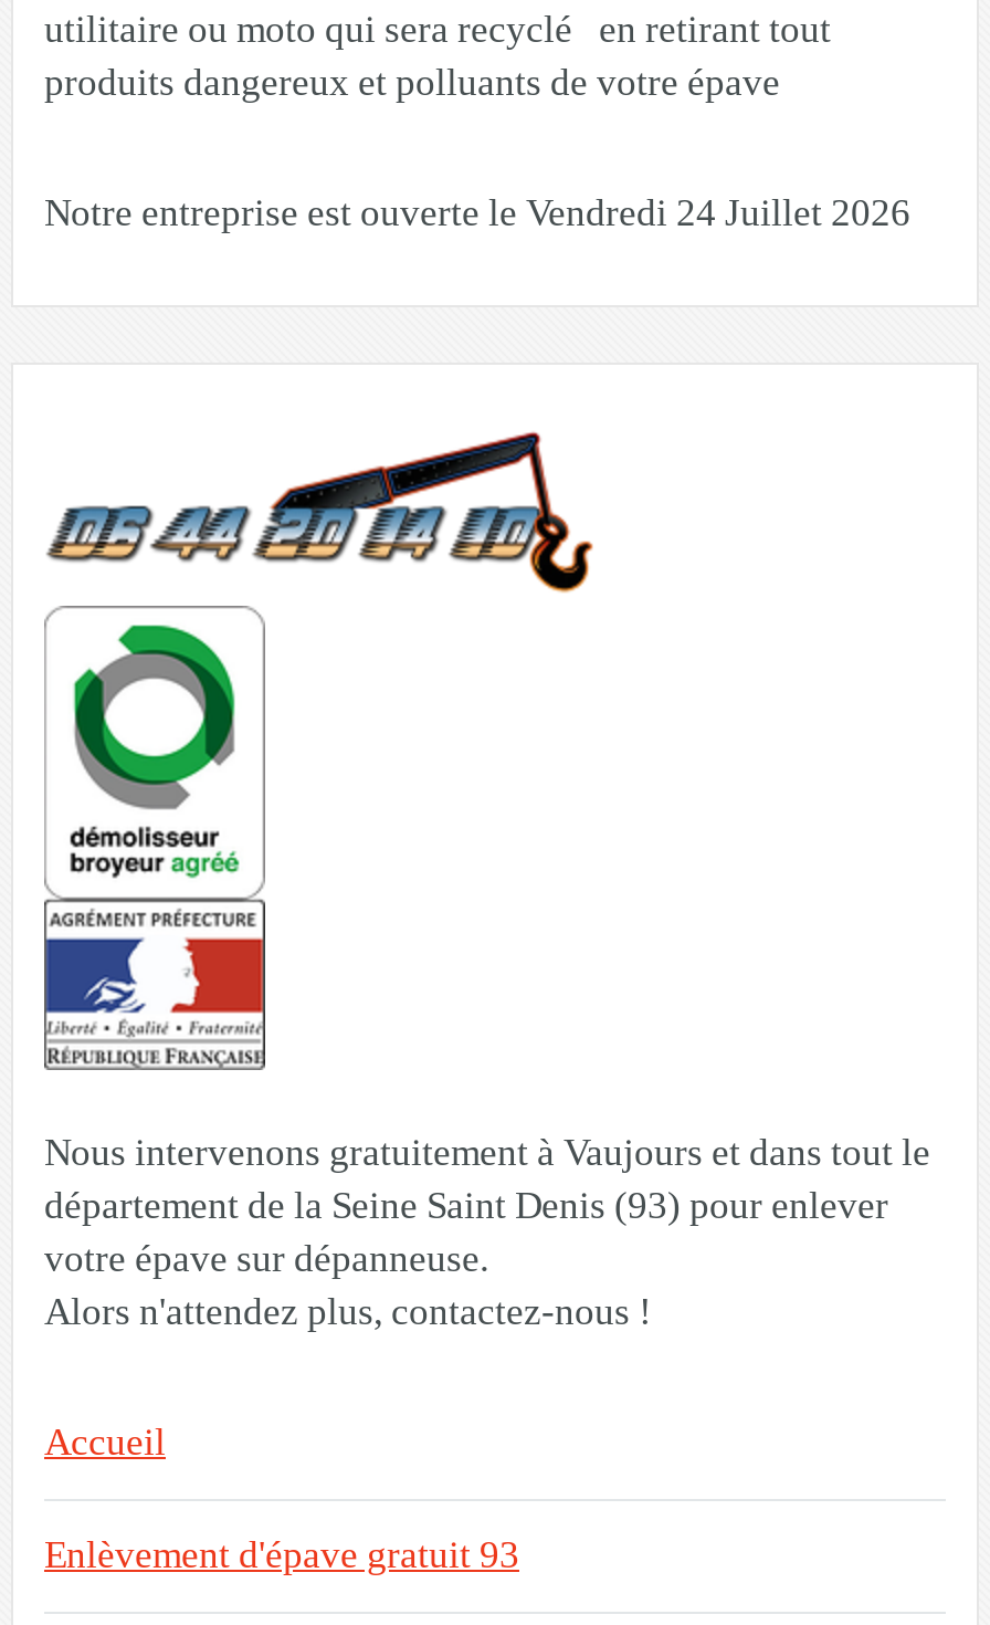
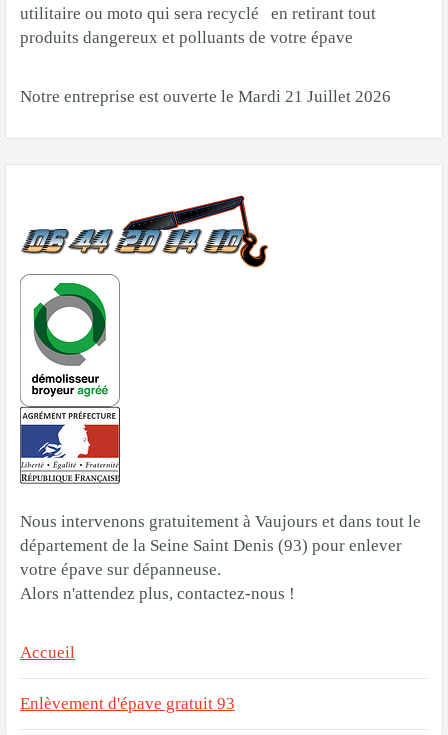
- Notre entreprise est ouverte le Vendredi 24 Juillet 2026
+ Notre entreprise est ouverte le Mardi 21 Juillet 2026
